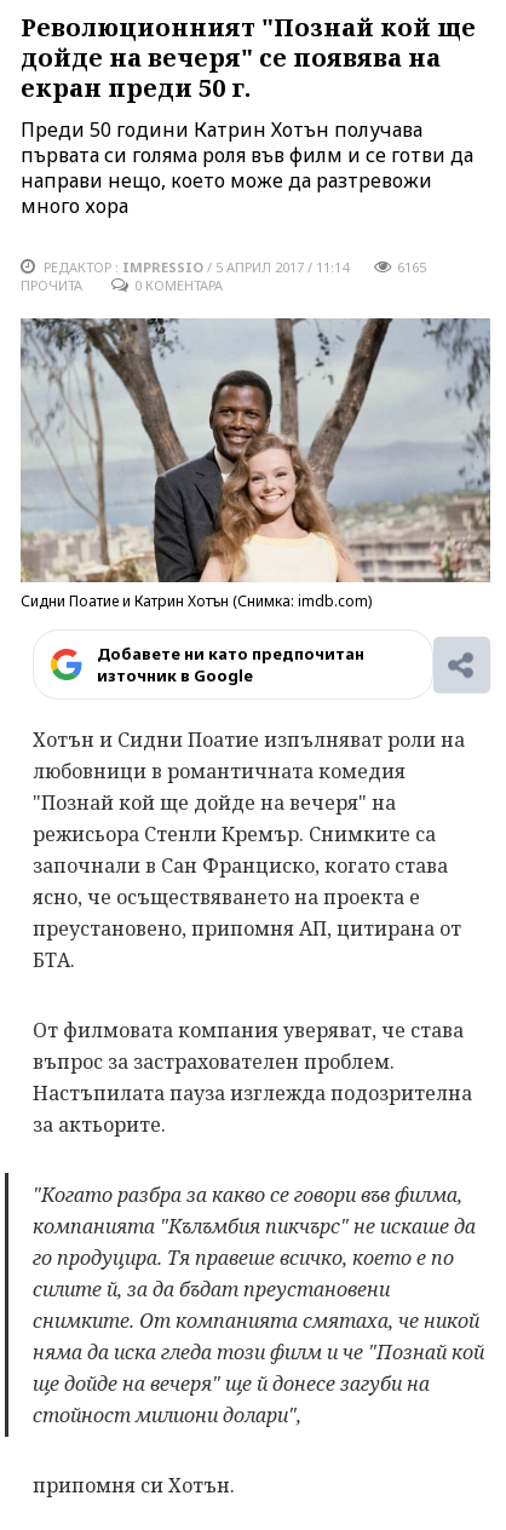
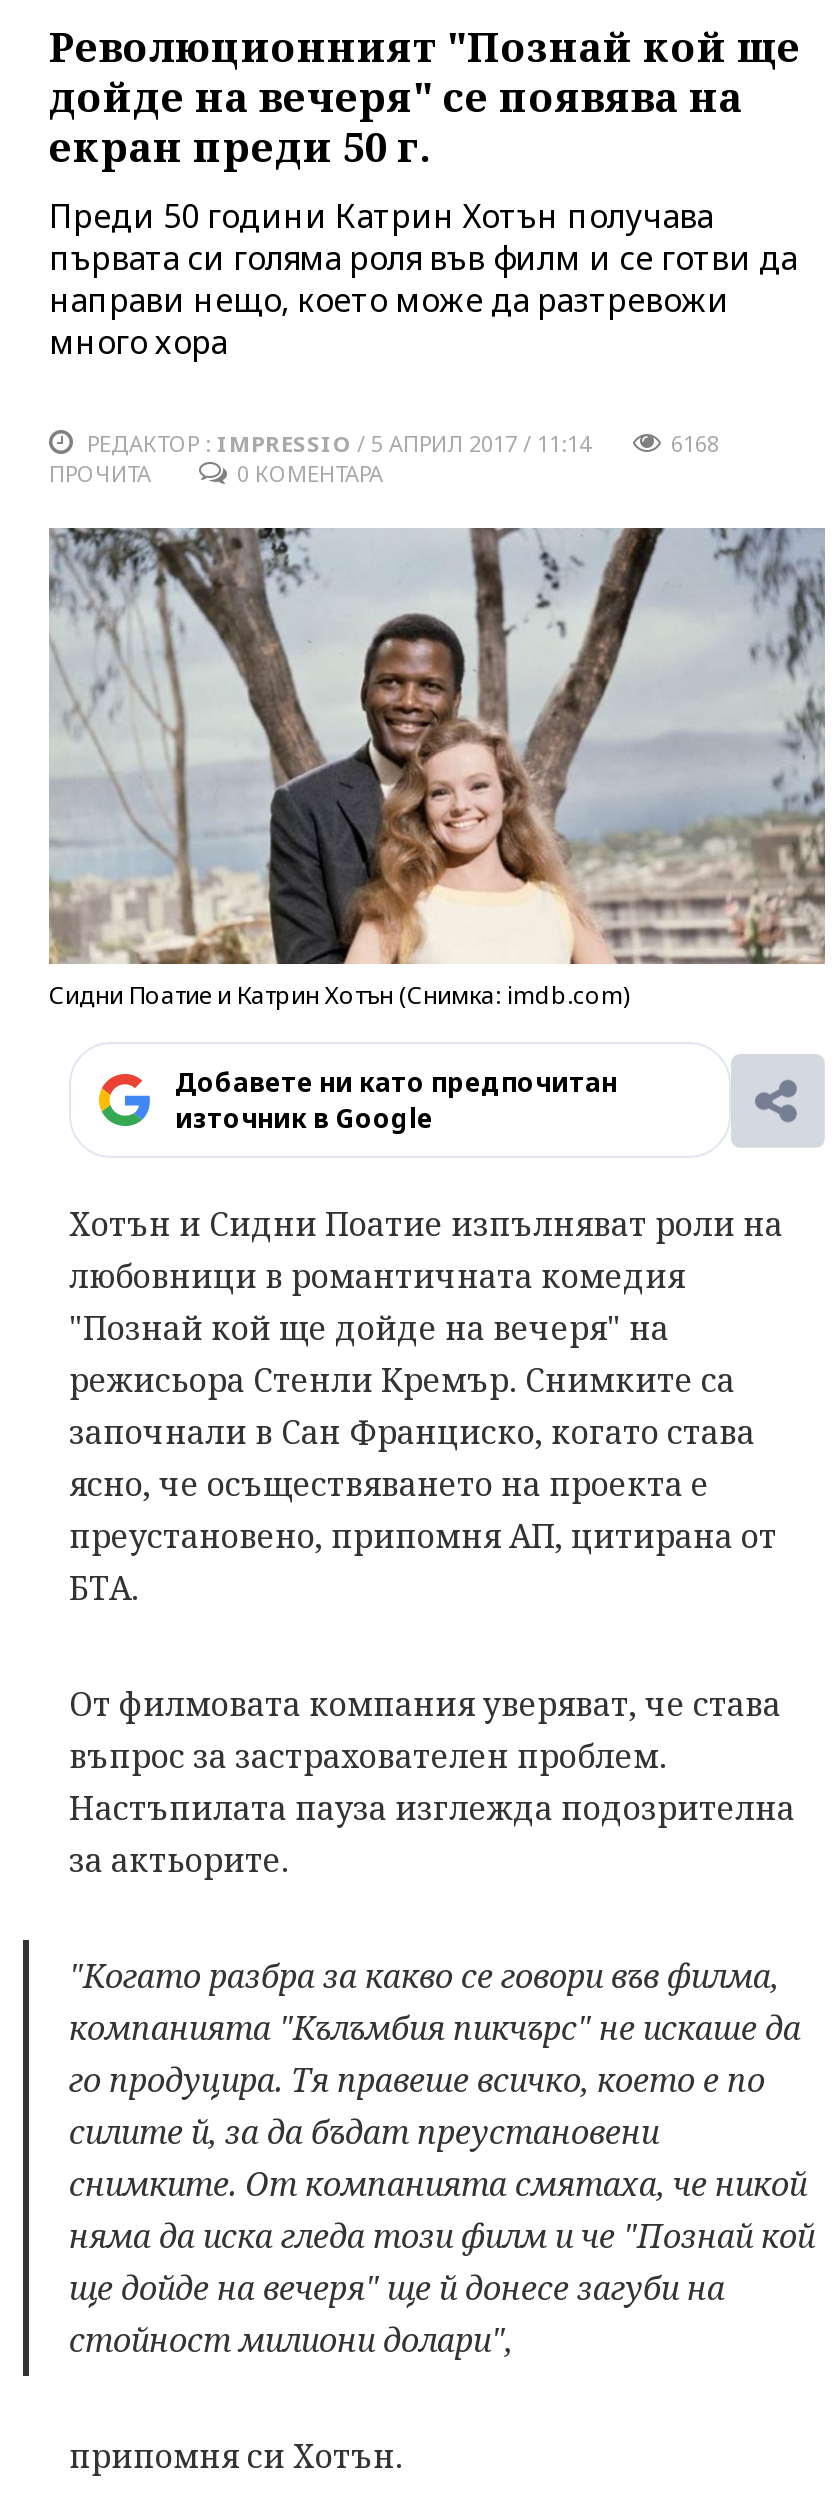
- 6165
+ 6168
